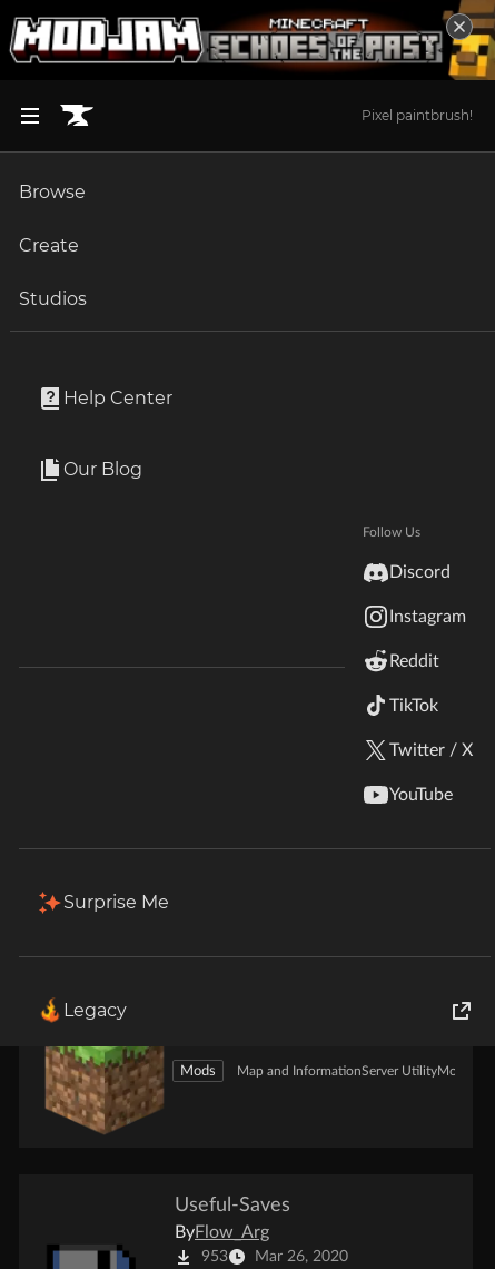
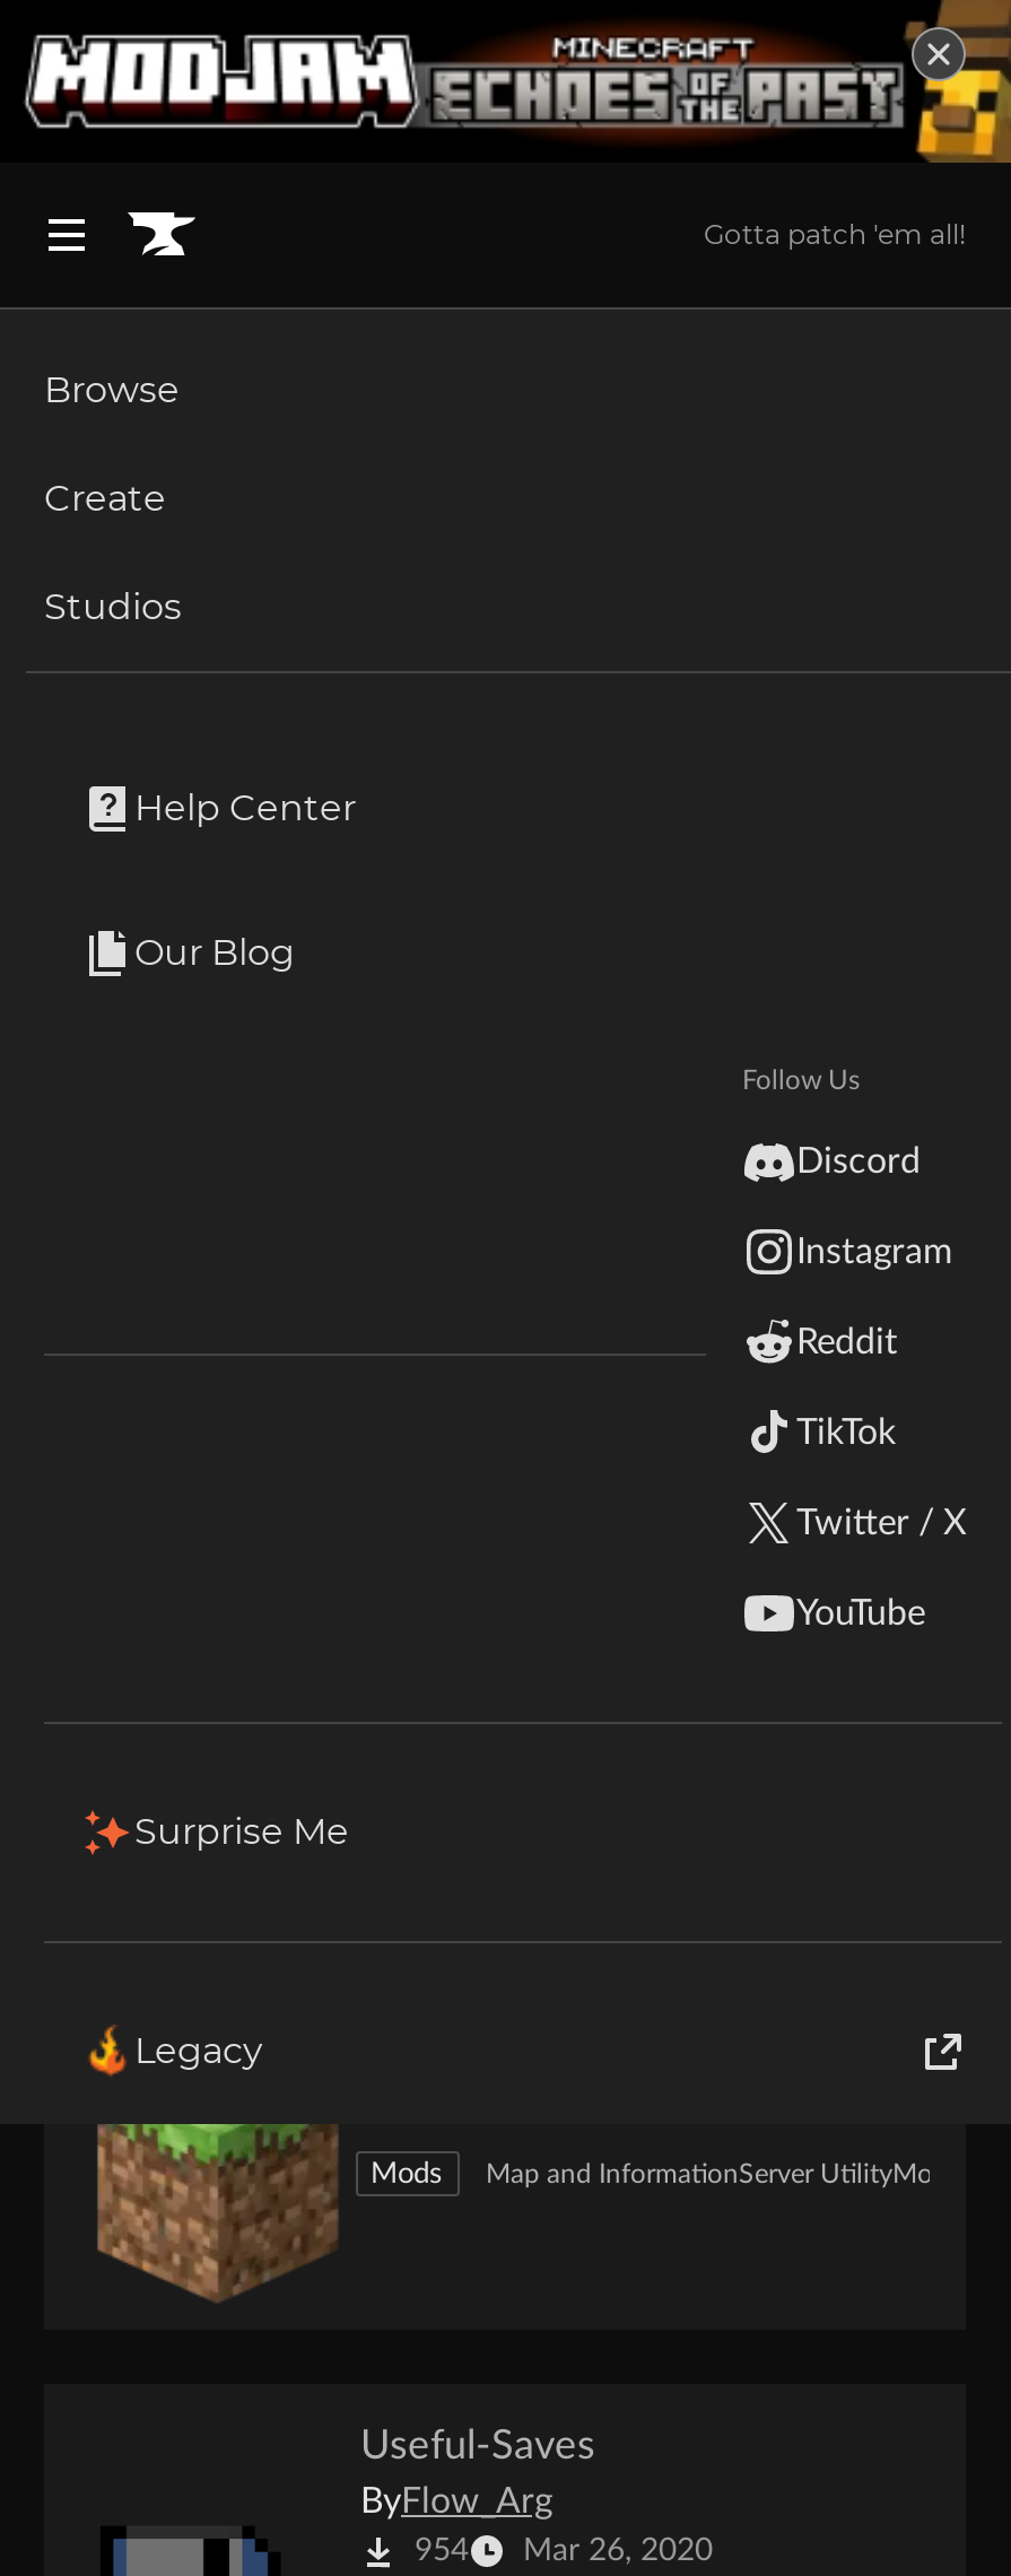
- Pixel paintbrush!
+ Gotta patch 'em all!

- 953 Mar 26, 2020
+ 954 Mar 26, 2020
